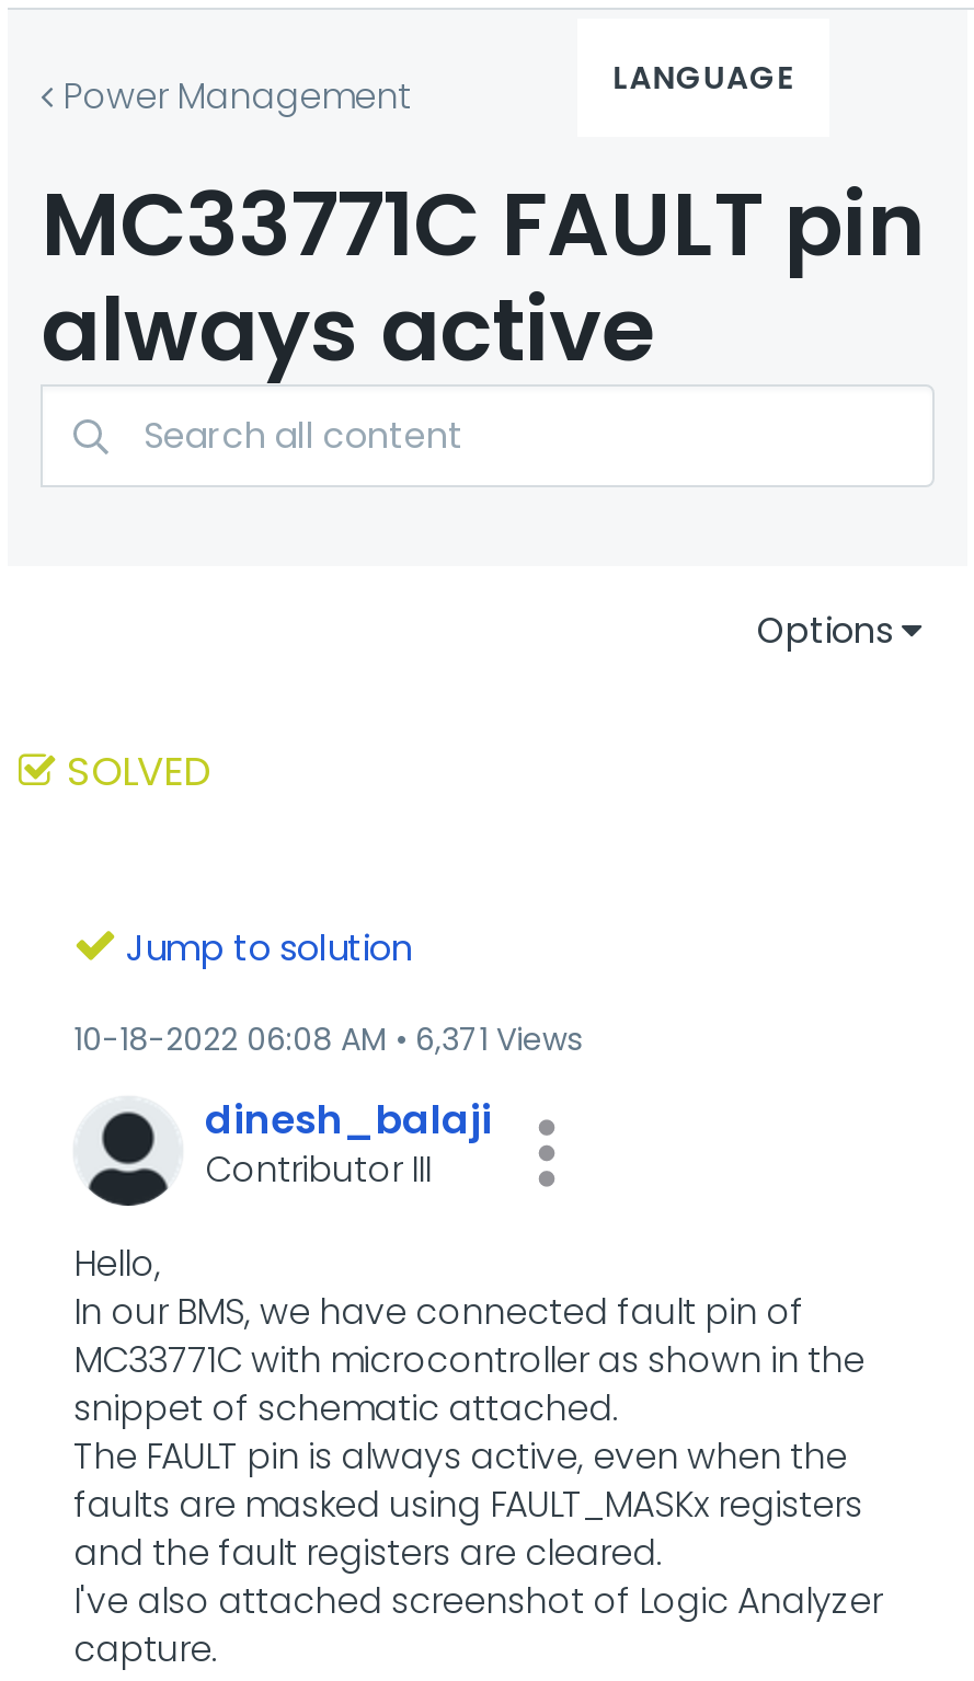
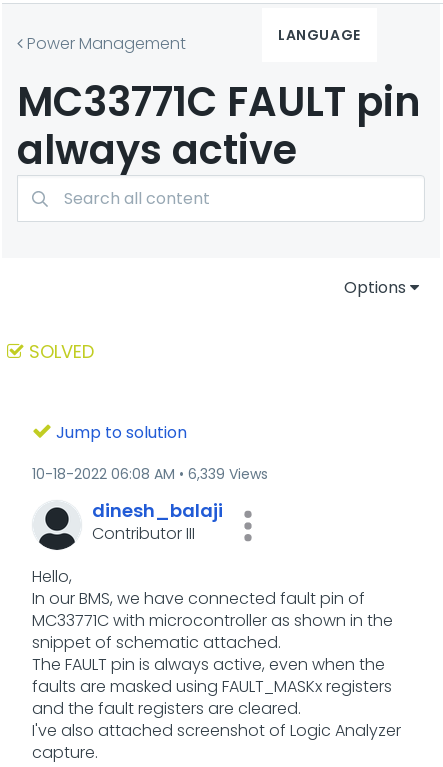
- 10-18-2022 06:08 AM 6,371 Views
+ 10-18-2022 06:08 AM 6,339 Views
